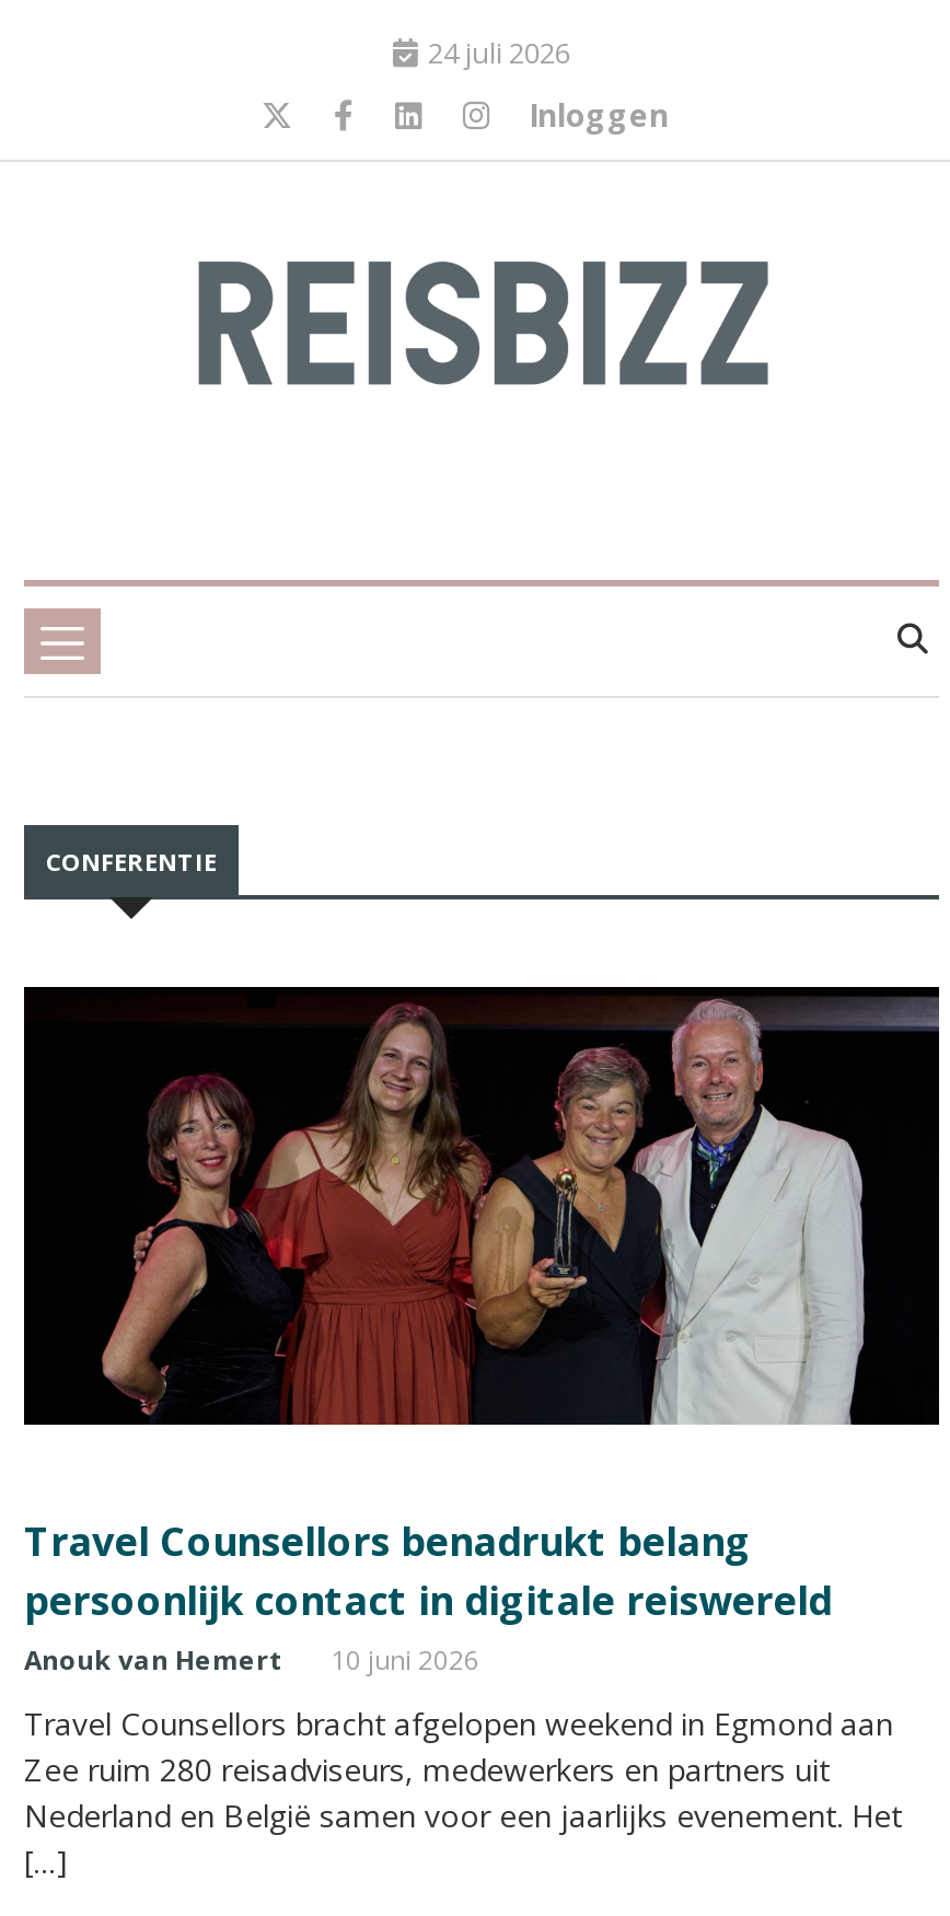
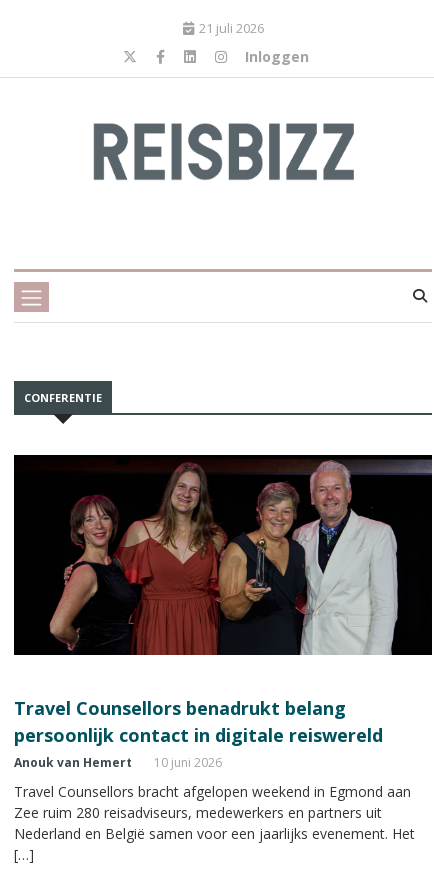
- 24 juli 2026
+ 21 juli 2026
